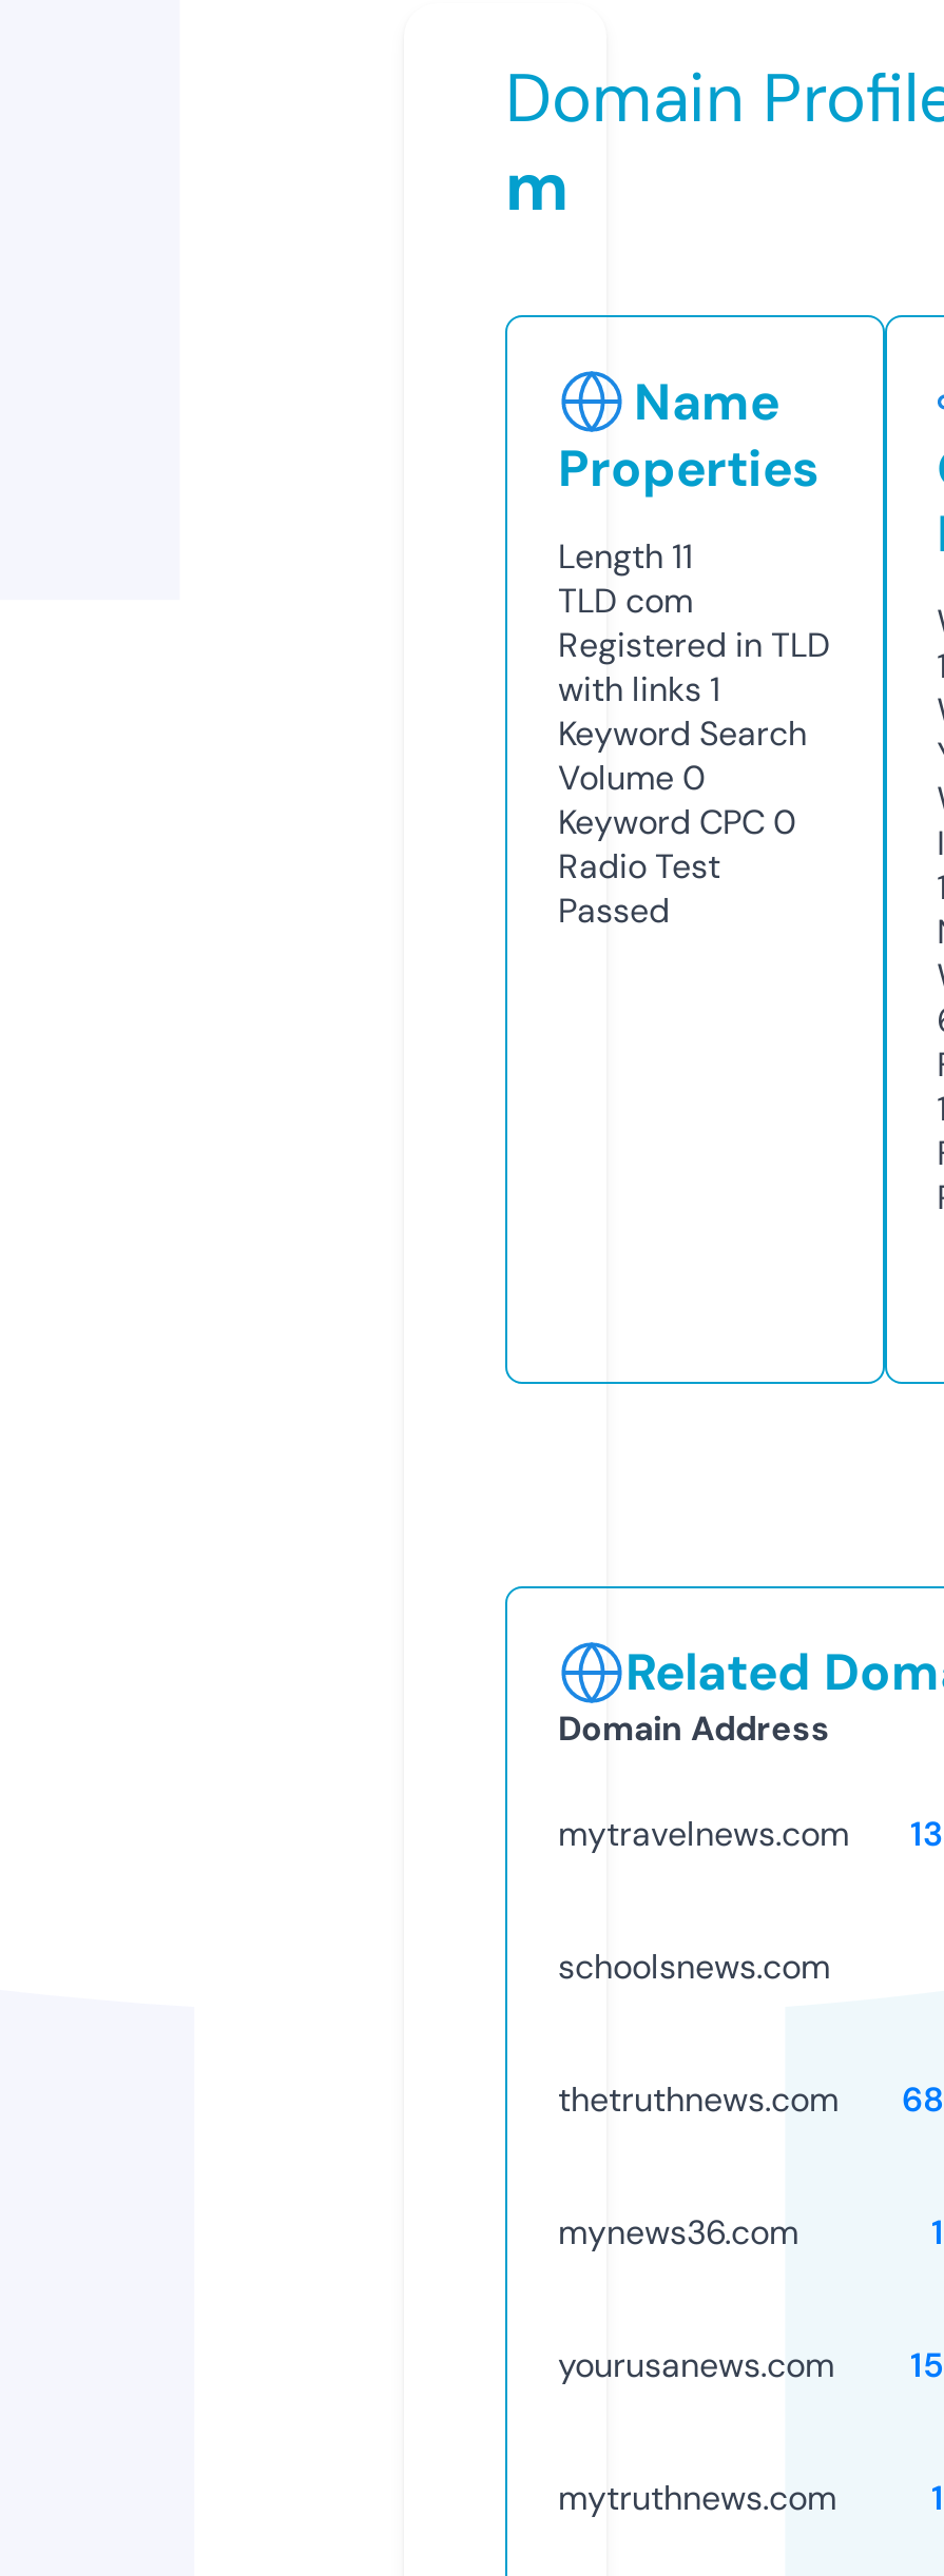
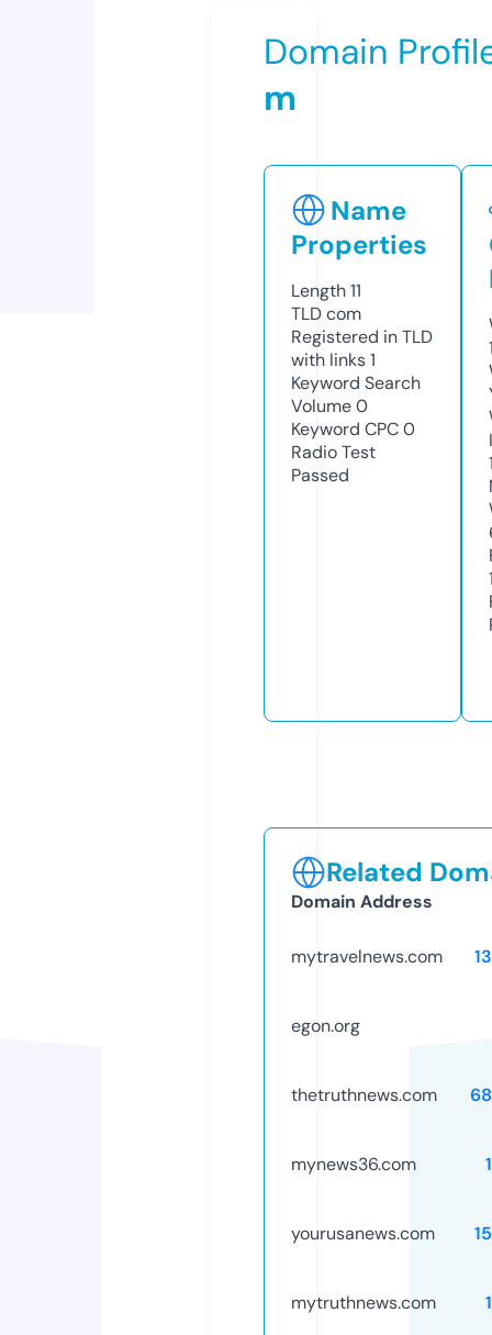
- schoolsnews.com
+ egon.org
